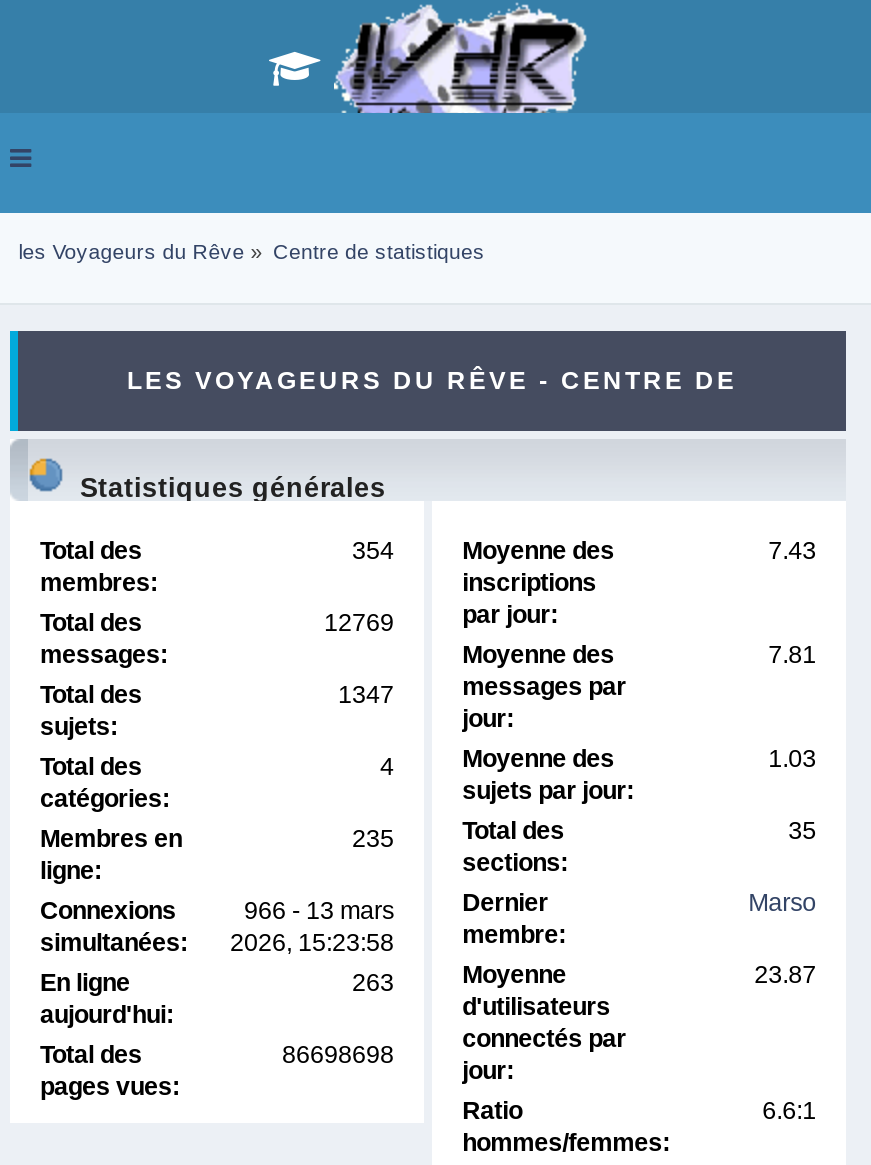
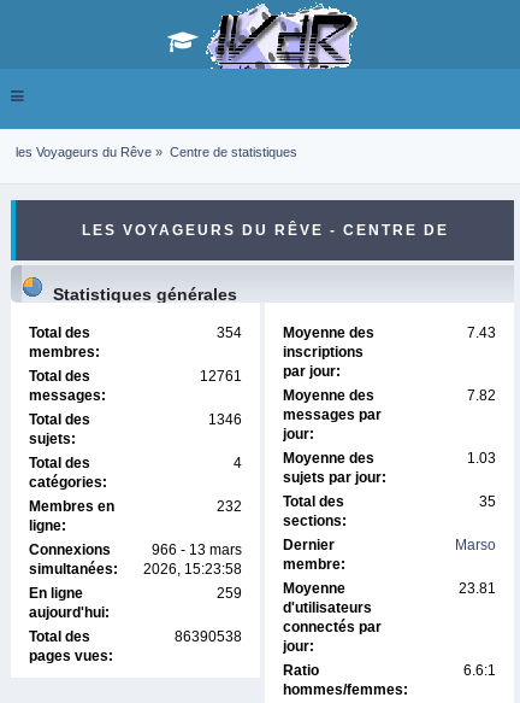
- 12769
+ 12761

- 7.81
+ 7.82

- 1347
+ 1346

- 235
+ 232

- 263
+ 259

- 23.87
+ 23.81

- 86698698
+ 86390538
